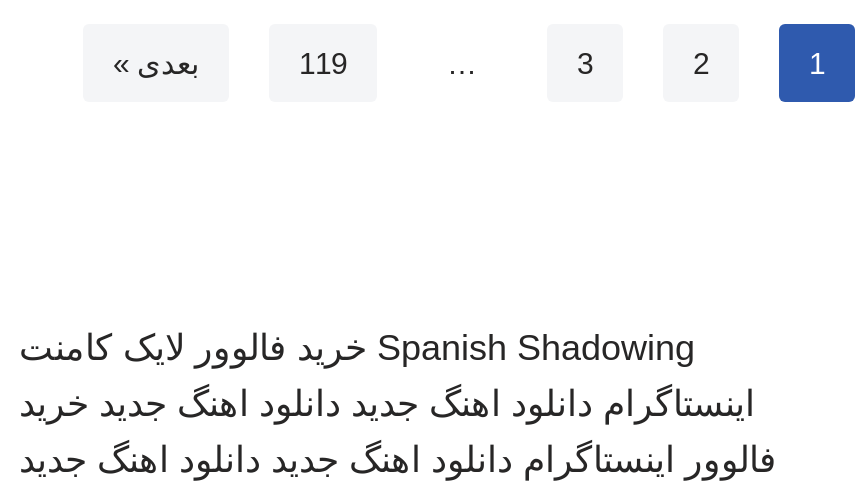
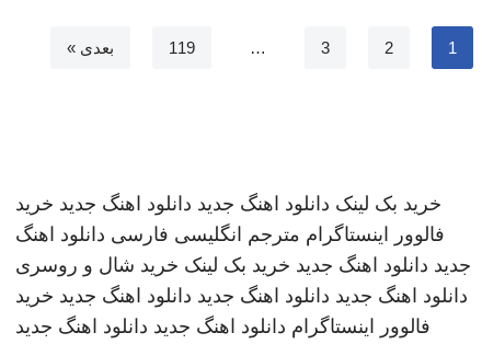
- Spanish Shadowing خرید فالوور لایک کامنت
- اینستاگرام دانلود اهنگ جدید دانلود اهنگ جدید خرید
+ خرید بک لینک دانلود اهنگ جدید دانلود اهنگ جدید خرید
+ فالوور اینستاگرام مترجم انگلیسی فارسی دانلود اهنگ
+ جدید دانلود اهنگ جدید خرید بک لینک خرید شال و روسری
+ دانلود اهنگ جدید دانلود اهنگ جدید دانلود اهنگ جدید خرید
